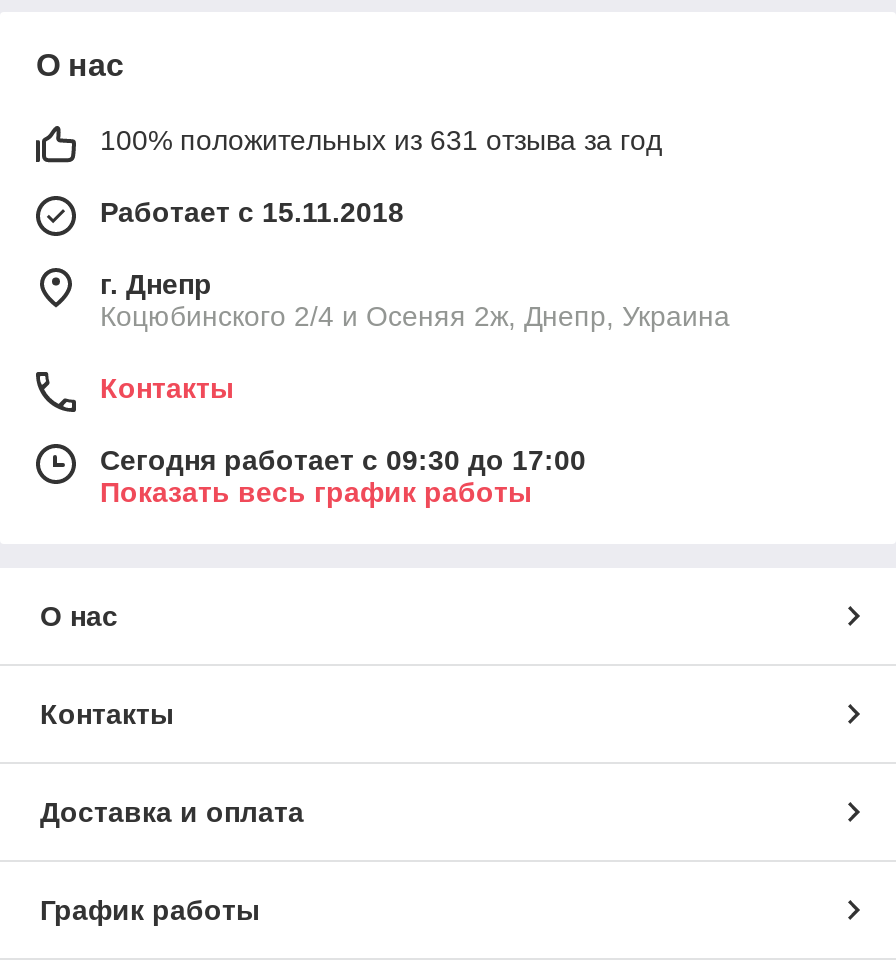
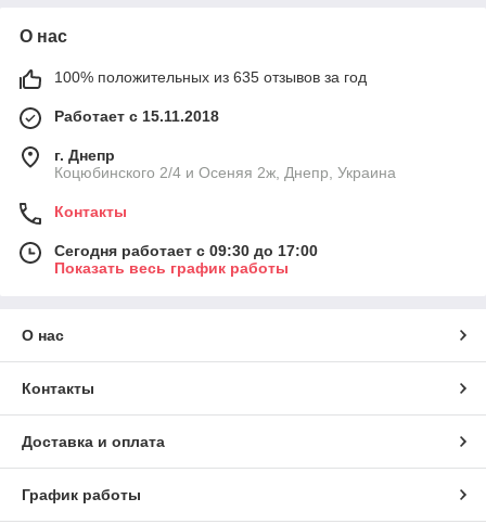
- 100% положительных из 631 отзыва за год
+ 100% положительных из 635 отзывов за год
